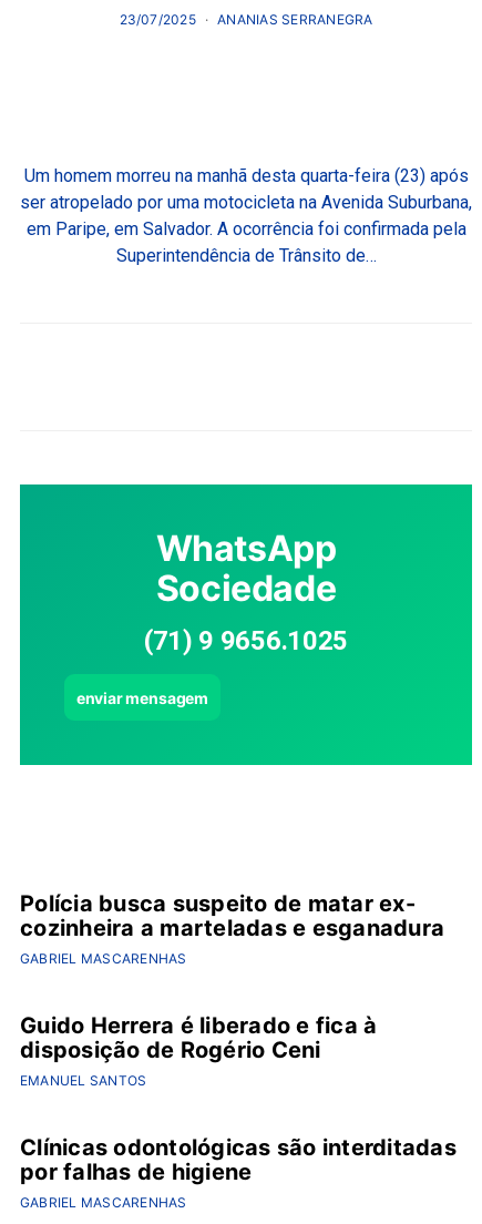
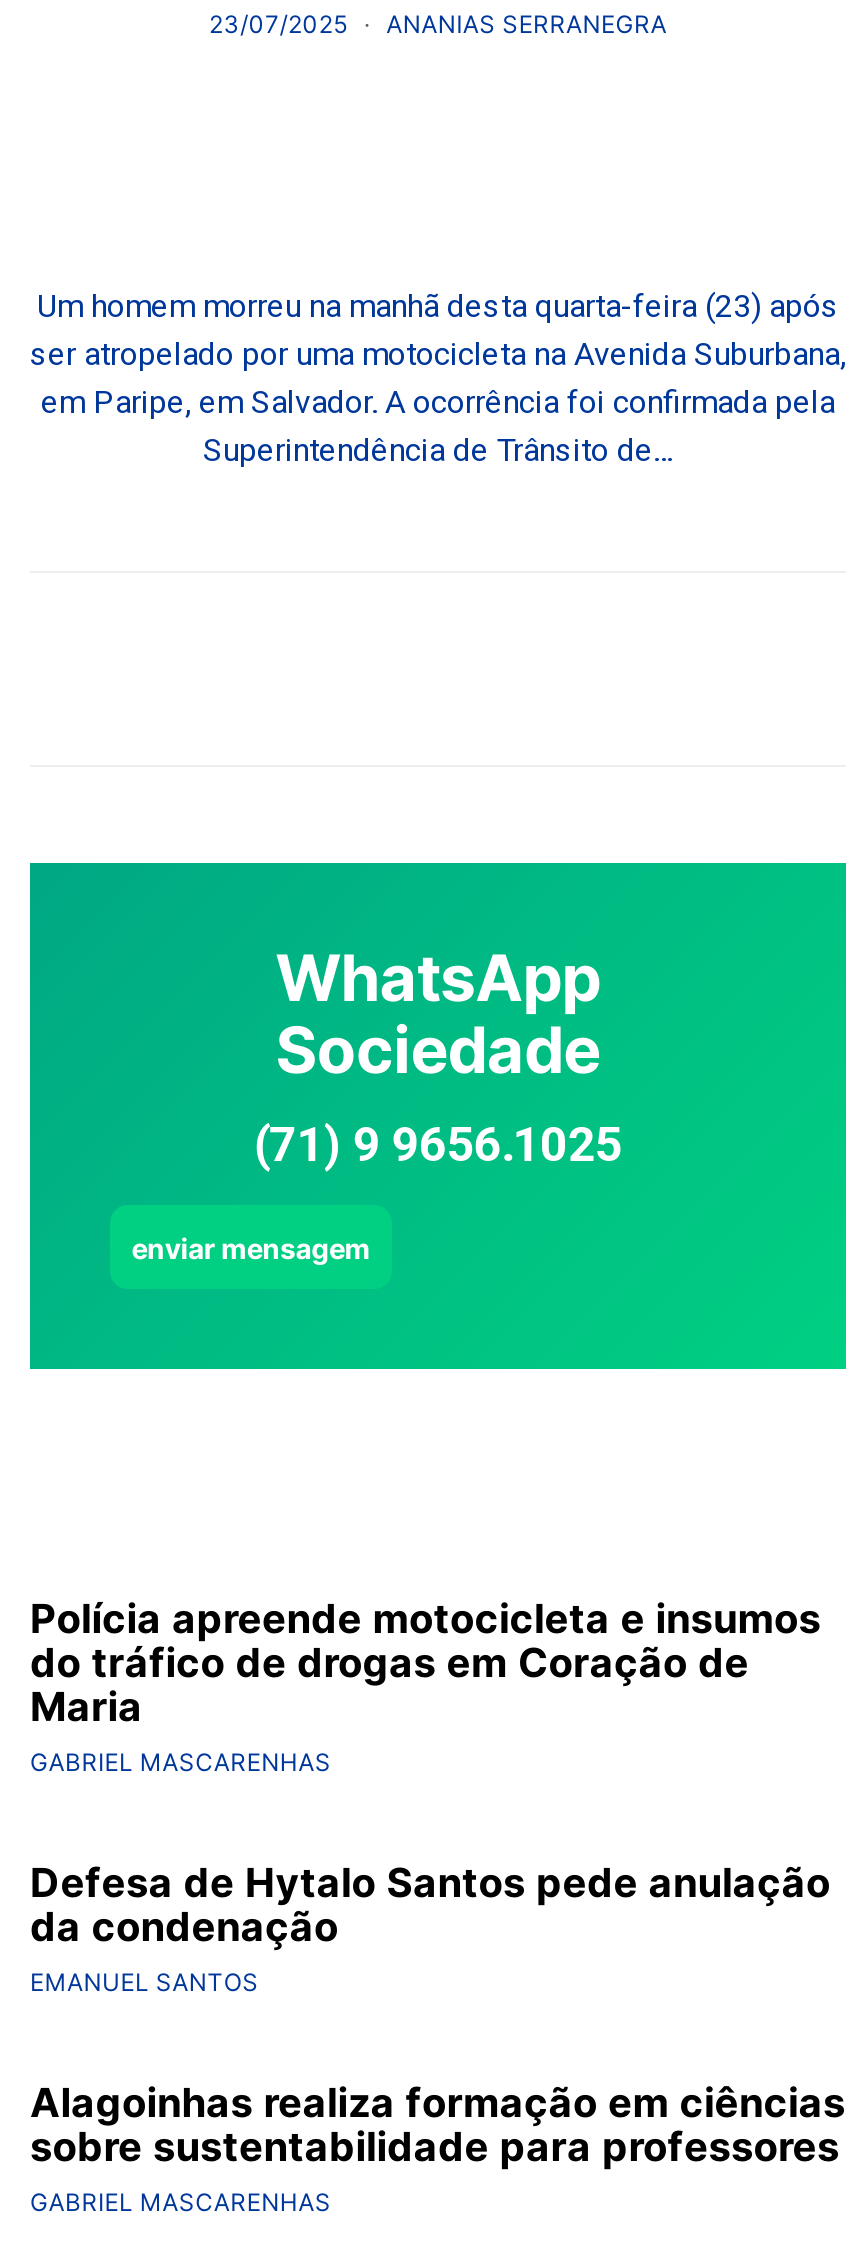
- Polícia busca suspeito de matar ex-
- cozinheira a marteladas e esganadura
+ Polícia apreende motocicleta e insumos
+ do tráfico de drogas em Coração de
+ Maria

- Guido Herrera é liberado e fica à
- disposição de Rogério Ceni
+ Defesa de Hytalo Santos pede anulação
+ da condenação

- Clínicas odontológicas são interditadas
- por falhas de higiene
+ Alagoinhas realiza formação em ciências
+ sobre sustentabilidade para professores
